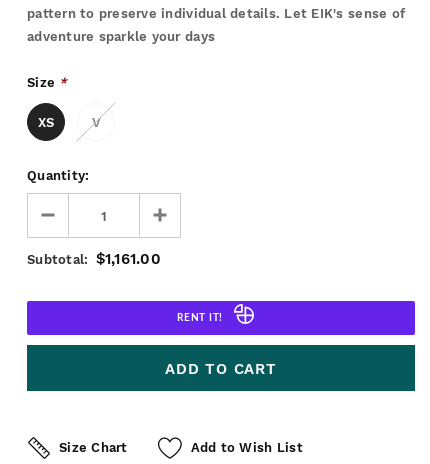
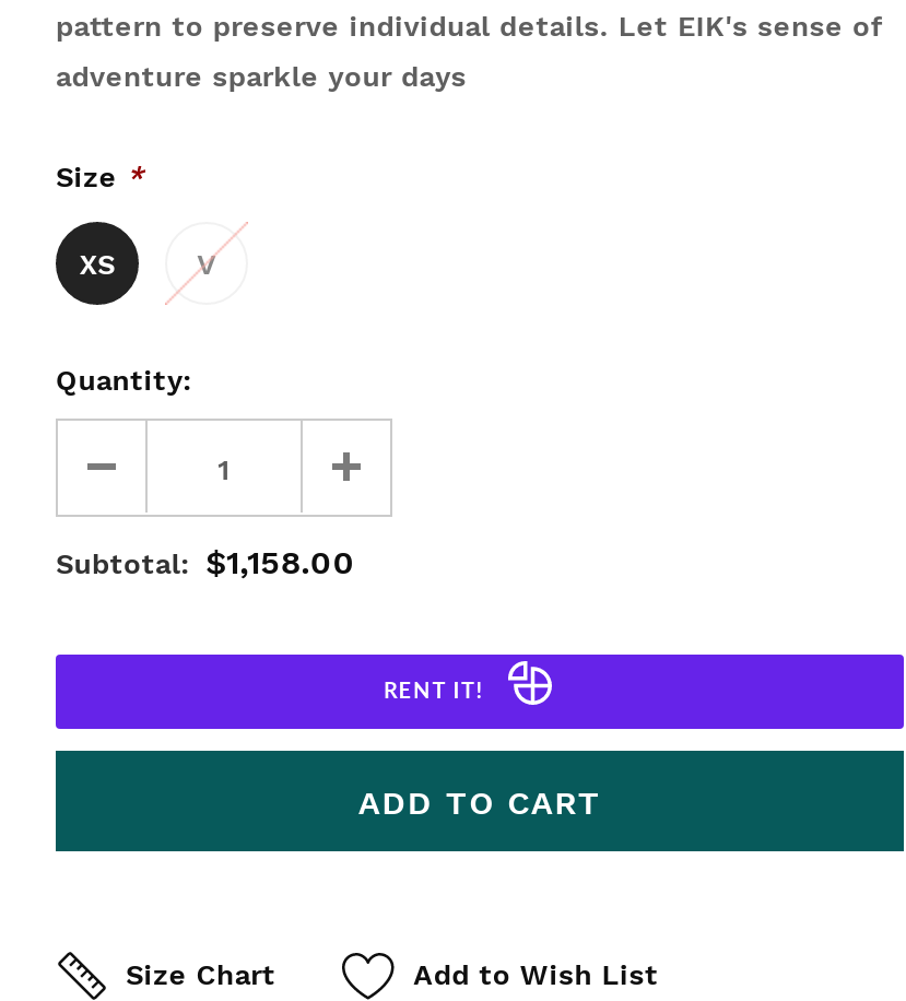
- Subtotal: $1,161.00
+ Subtotal: $1,158.00
